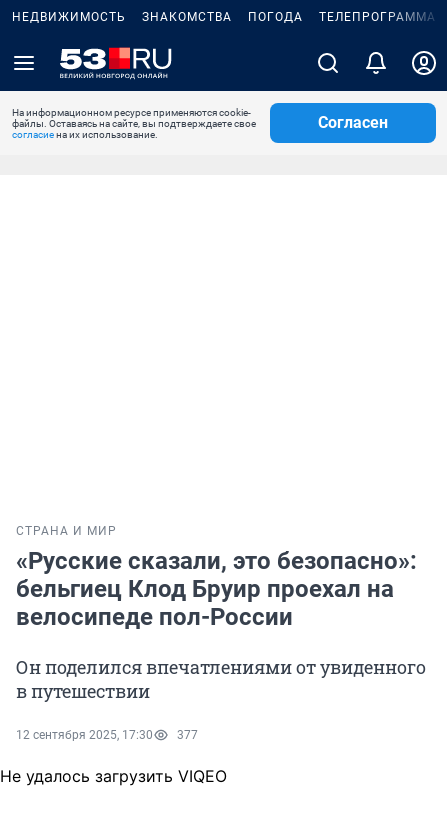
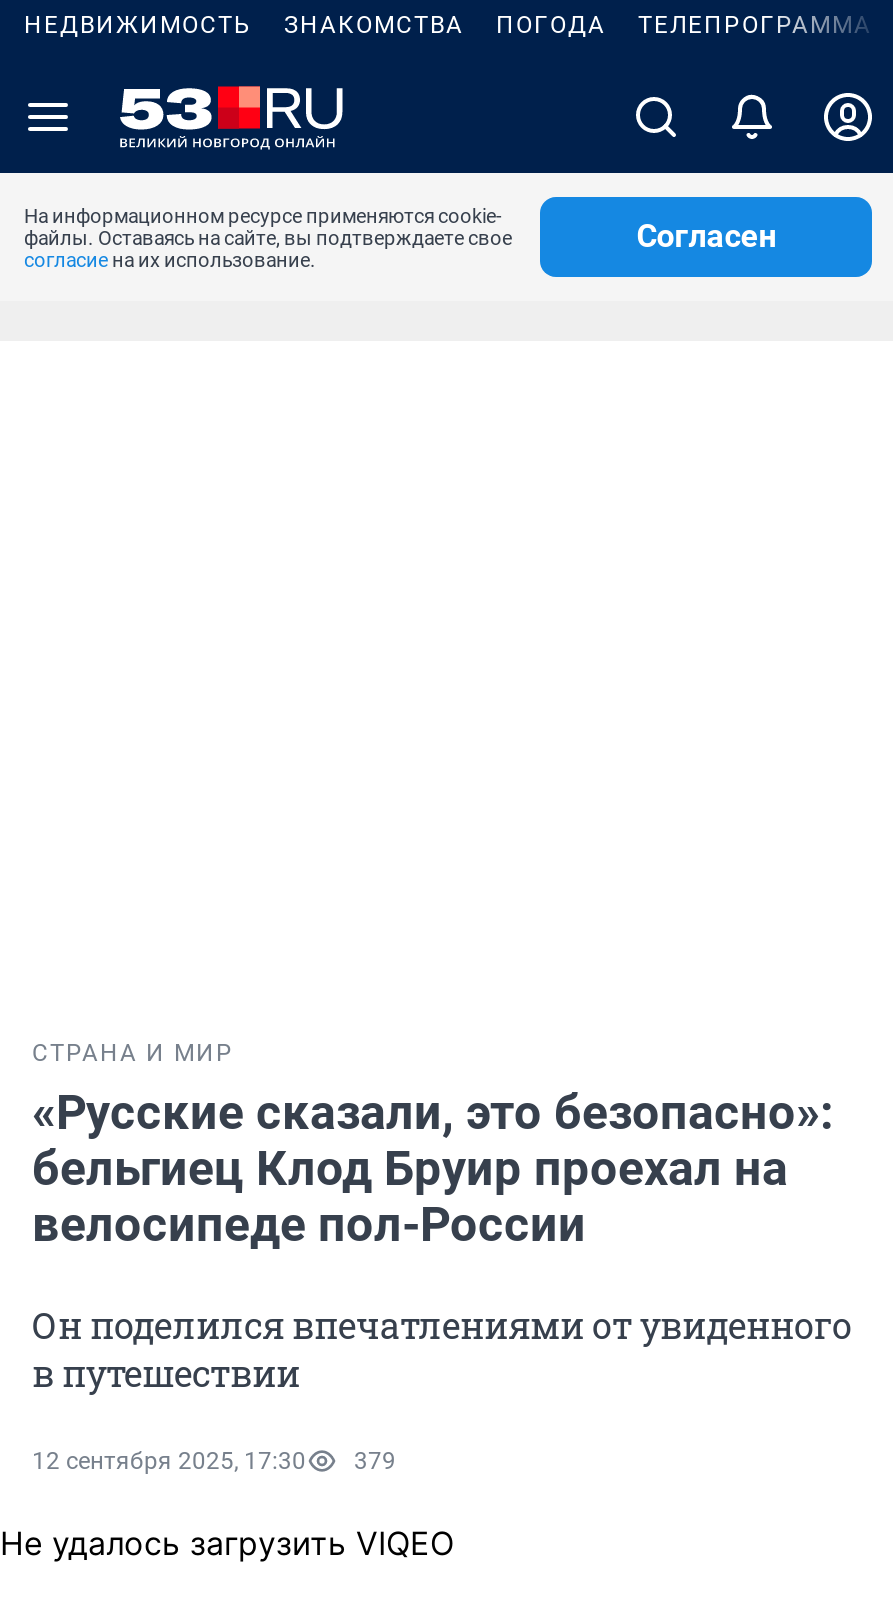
- 12 сентября 2025, 17:30 377
+ 12 сентября 2025, 17:30 379
